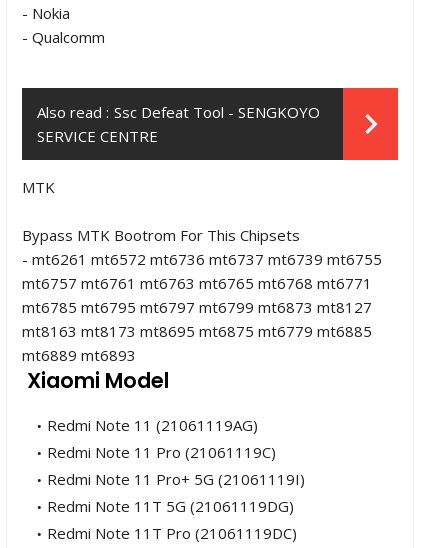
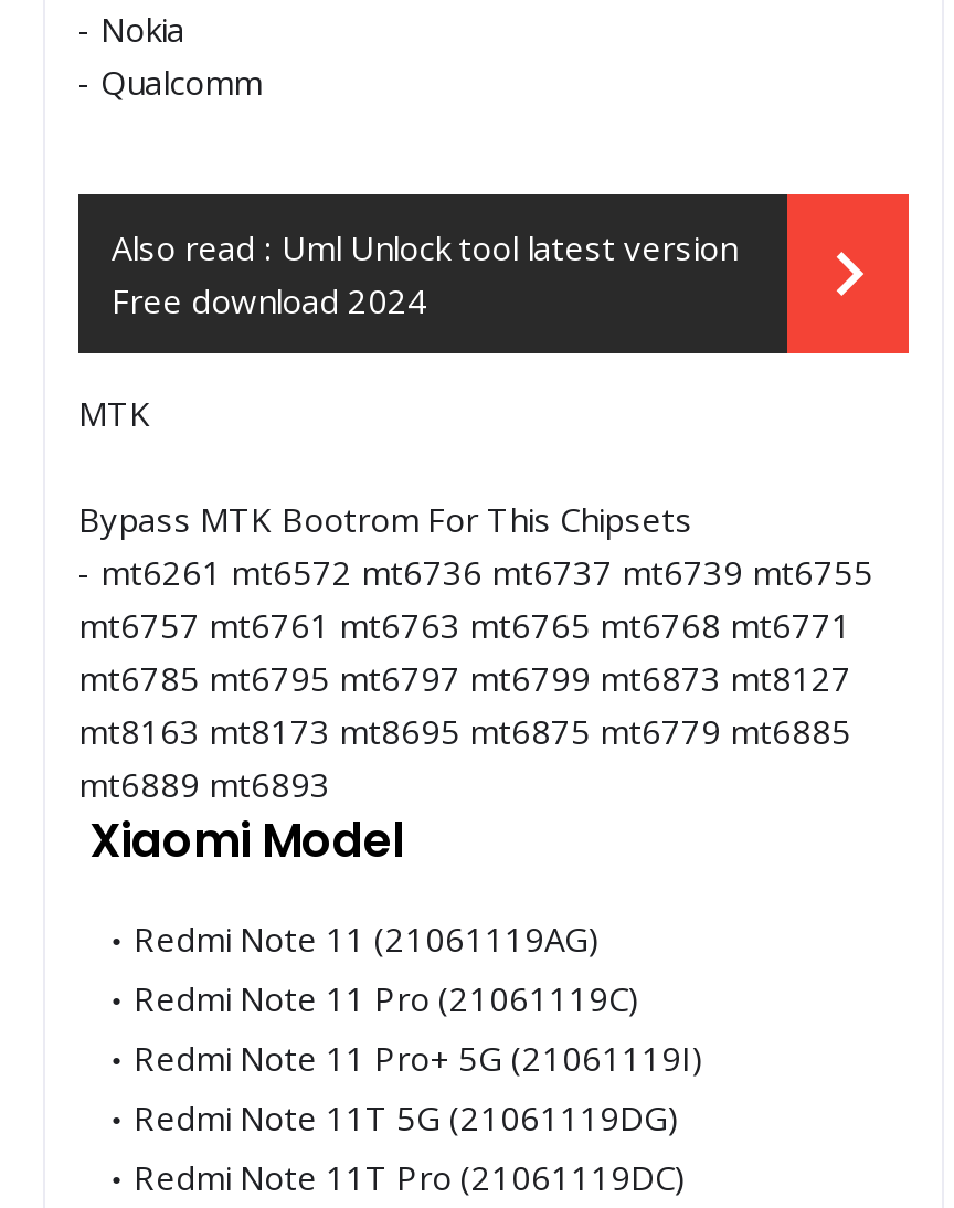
- Also read : Ssc Defeat Tool - SENGKOYO
- SERVICE CENTRE
+ Also read : Uml Unlock tool latest version
+ Free download 2024
